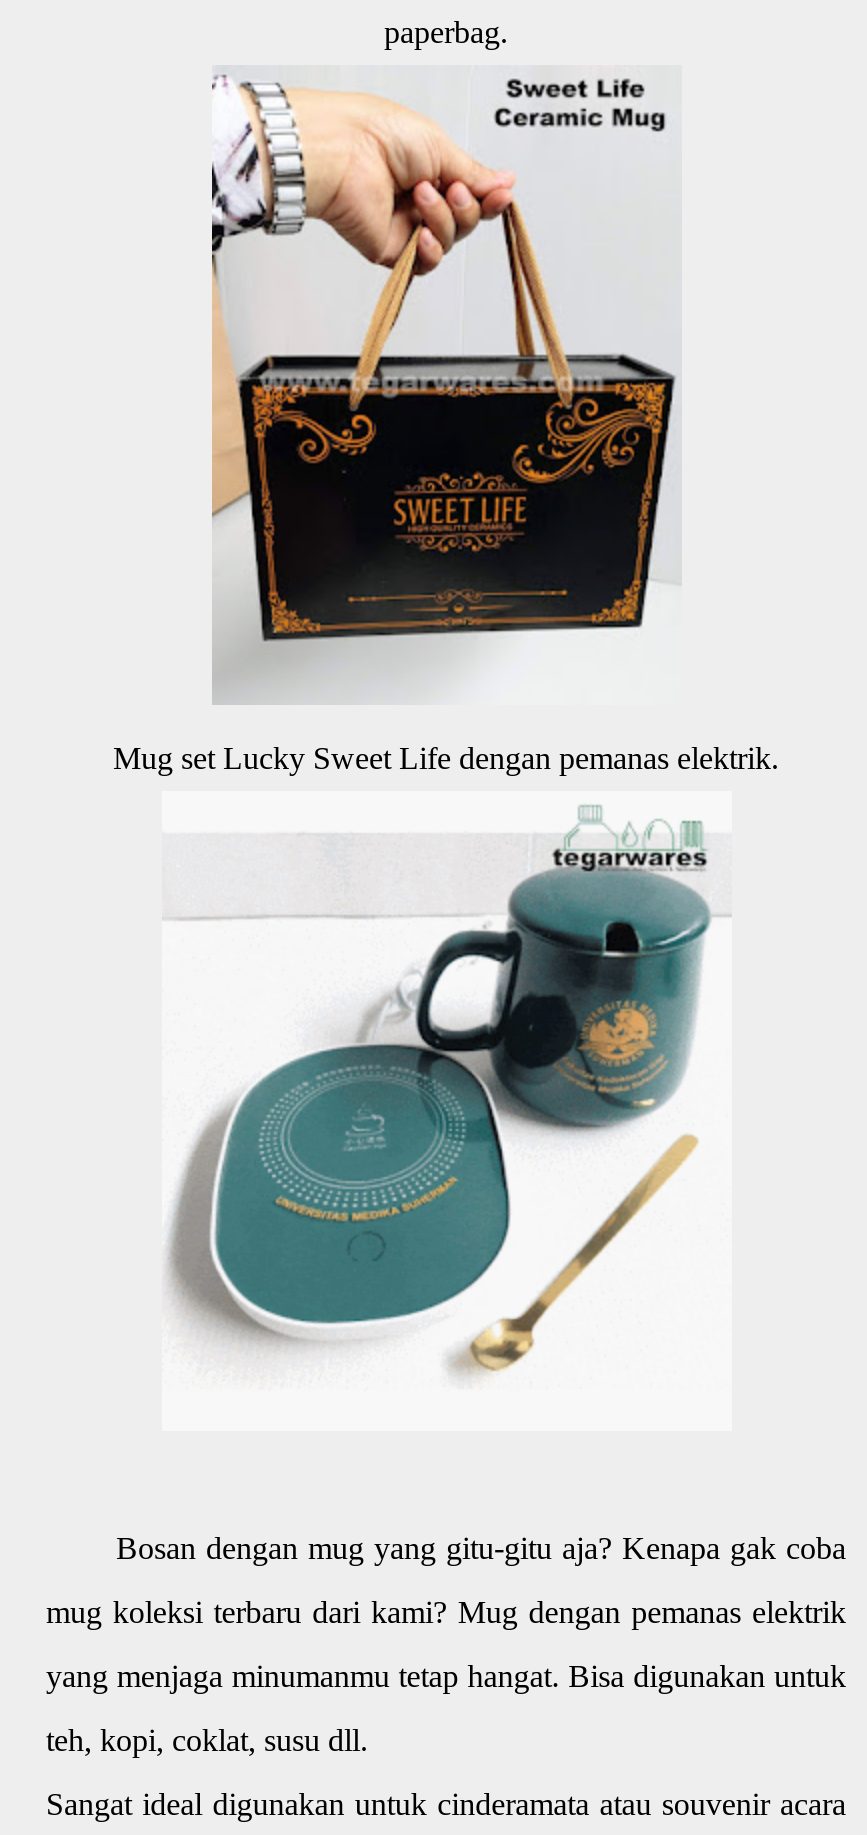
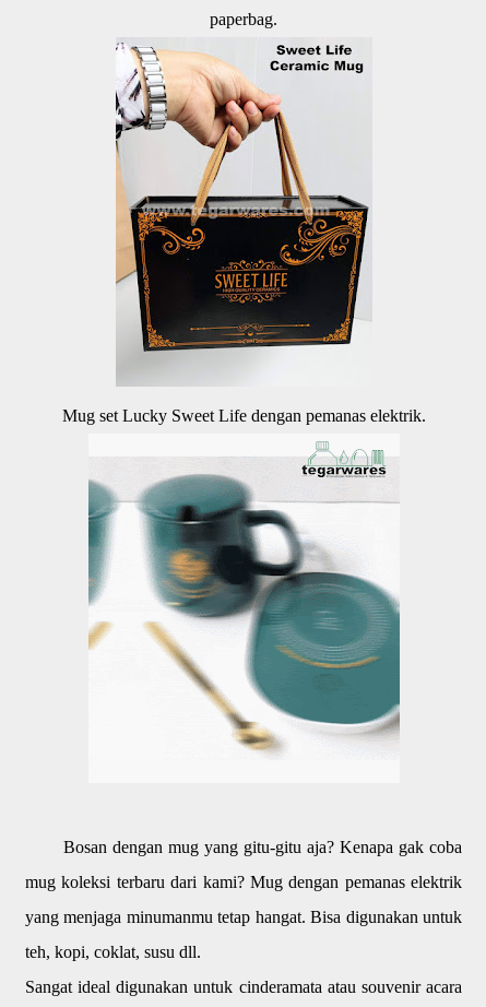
- [image]
+ [image]
